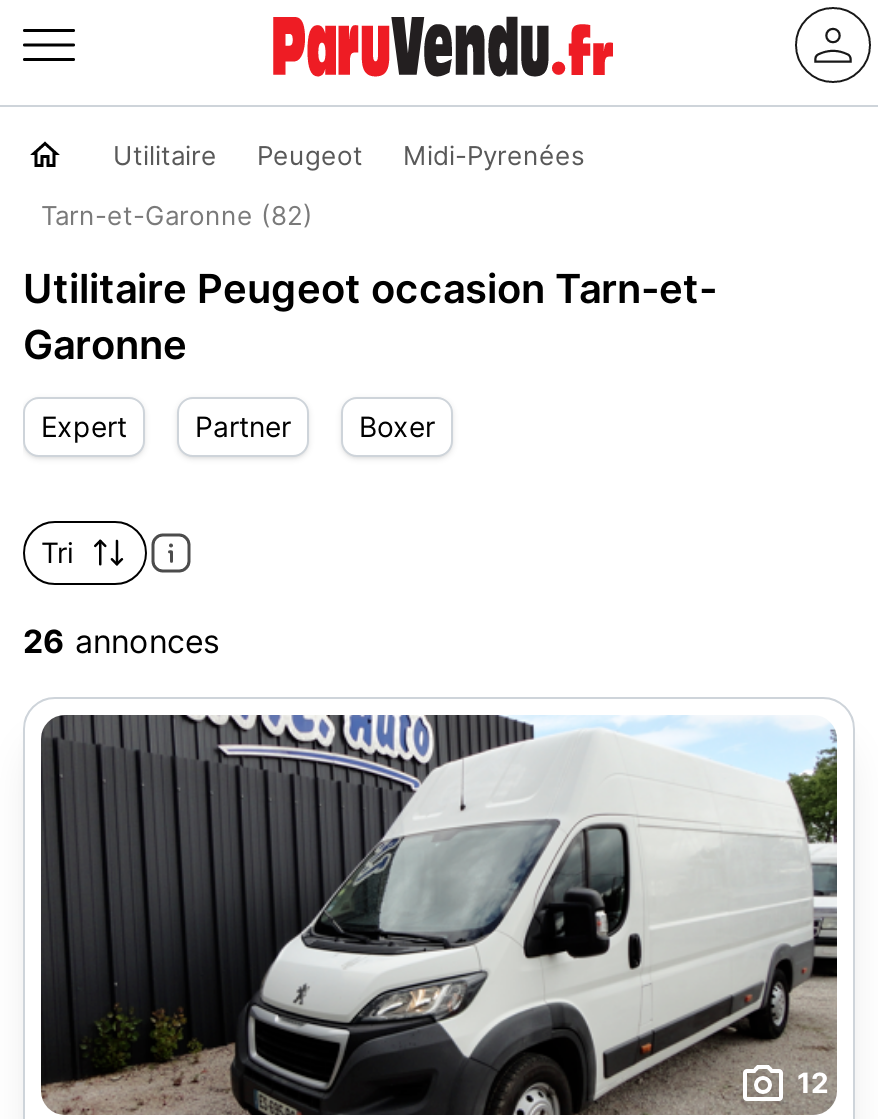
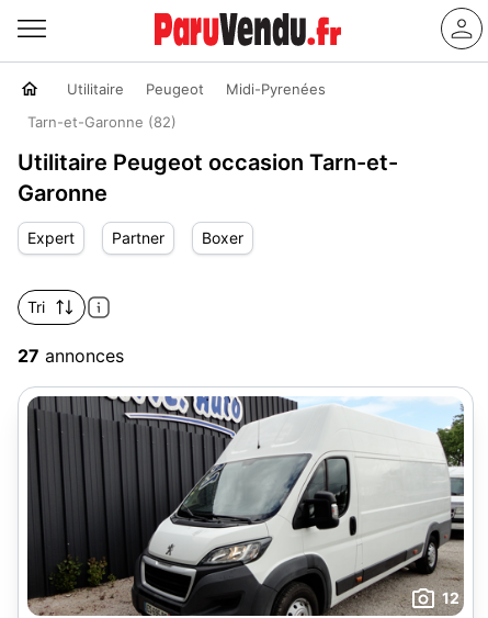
- 26 annonces
+ 27 annonces
